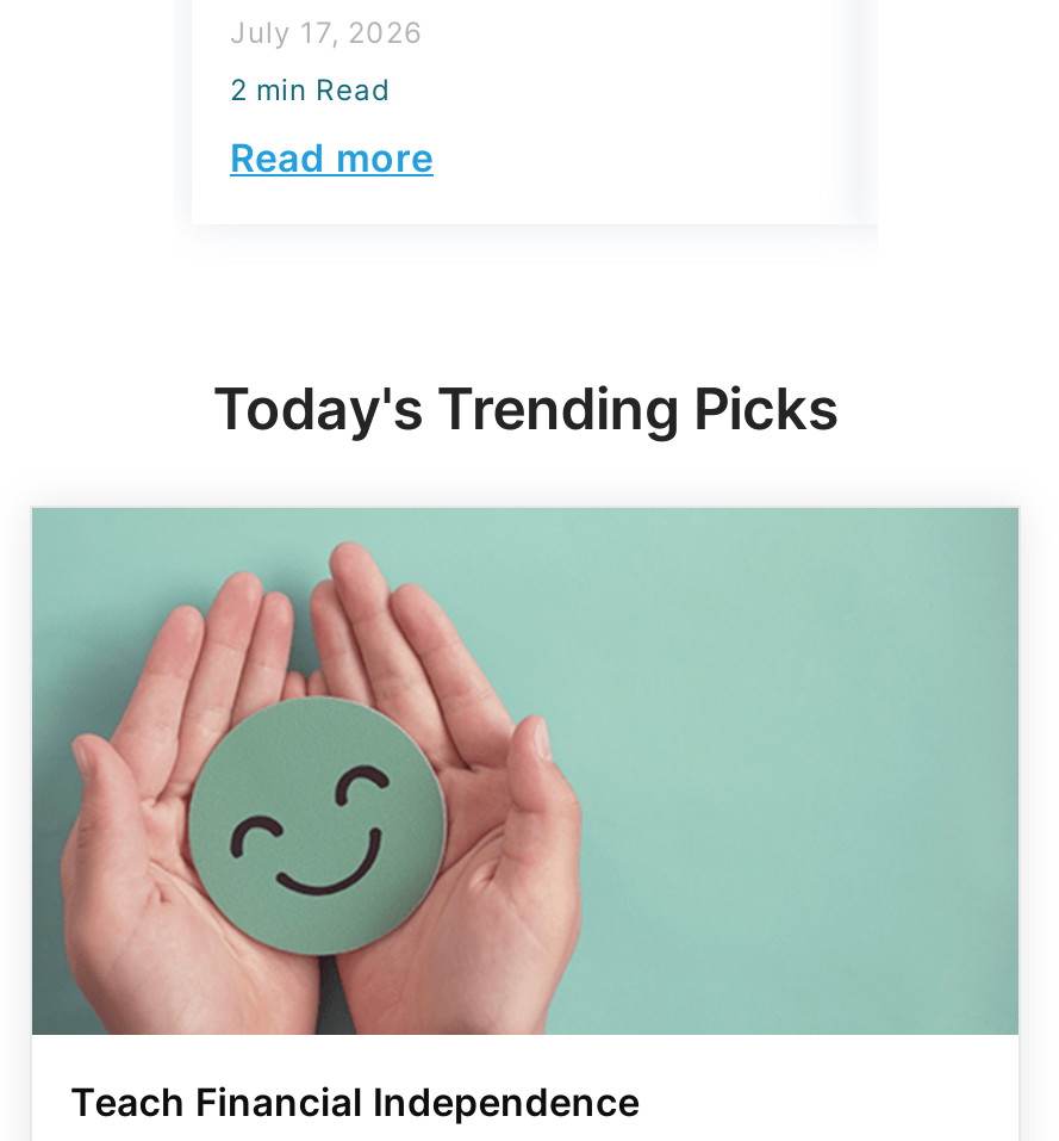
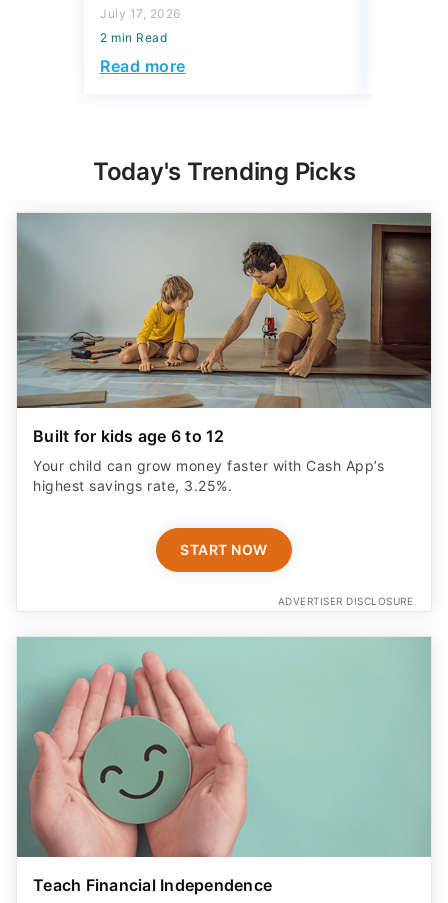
+ [image]
+ Built for kids age 6 to 12
+ Your child can grow money faster with Cash App’s
+ highest savings rate, 3.25%.

+ START NOW
+ ADVERTISER DISCLOSURE
